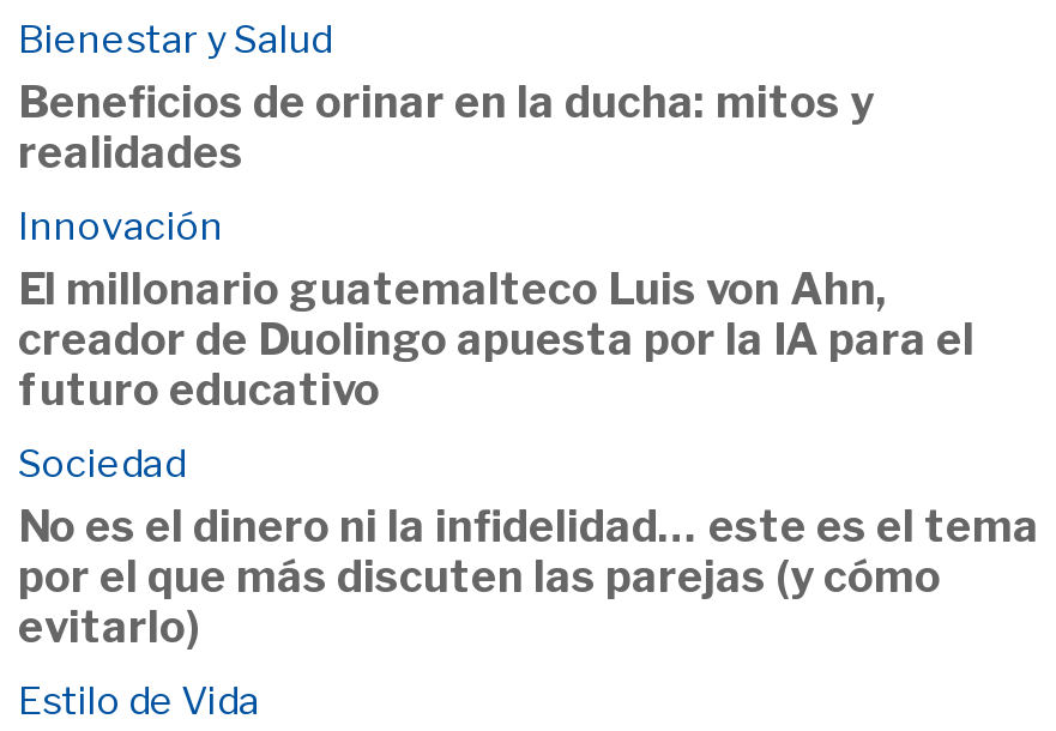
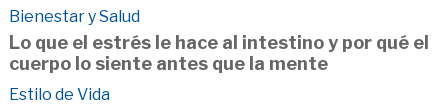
- Beneficios de orinar en la ducha: mitos y
- realidades
- Innovación
- El millonario guatemalteco Luis von Ahn,
- creador de Duolingo apuesta por la IA para el
- futuro educativo
- Sociedad
- No es el dinero ni la infidelidad… este es el tema
- por el que más discuten las parejas (y cómo
- evitarlo)
+ Lo que el estrés le hace al intestino y por qué el
+ cuerpo lo siente antes que la mente
